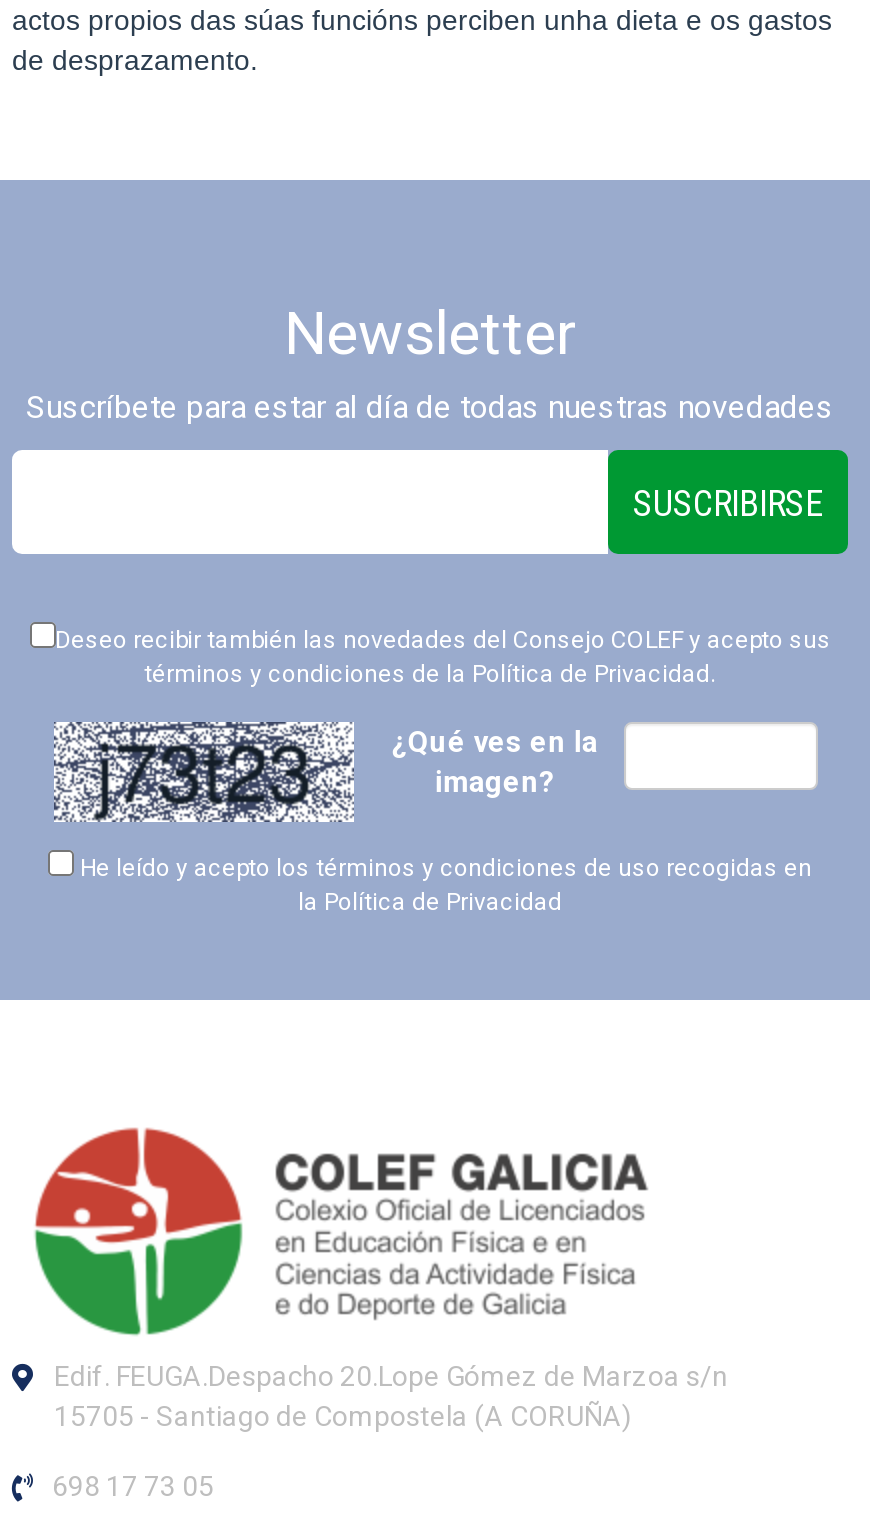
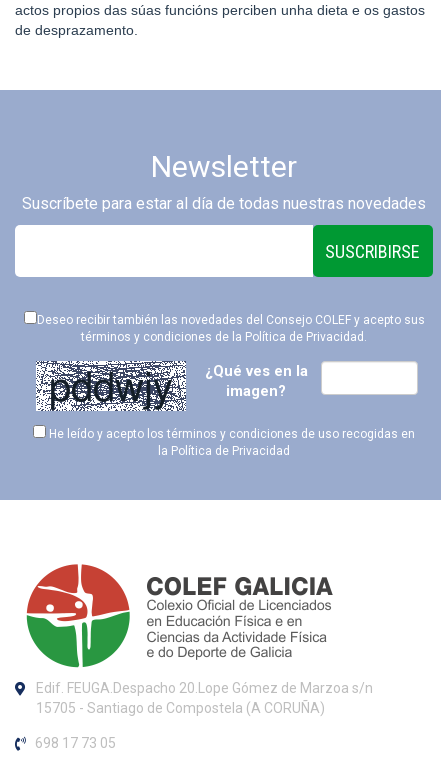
- [image]
+ [image]
